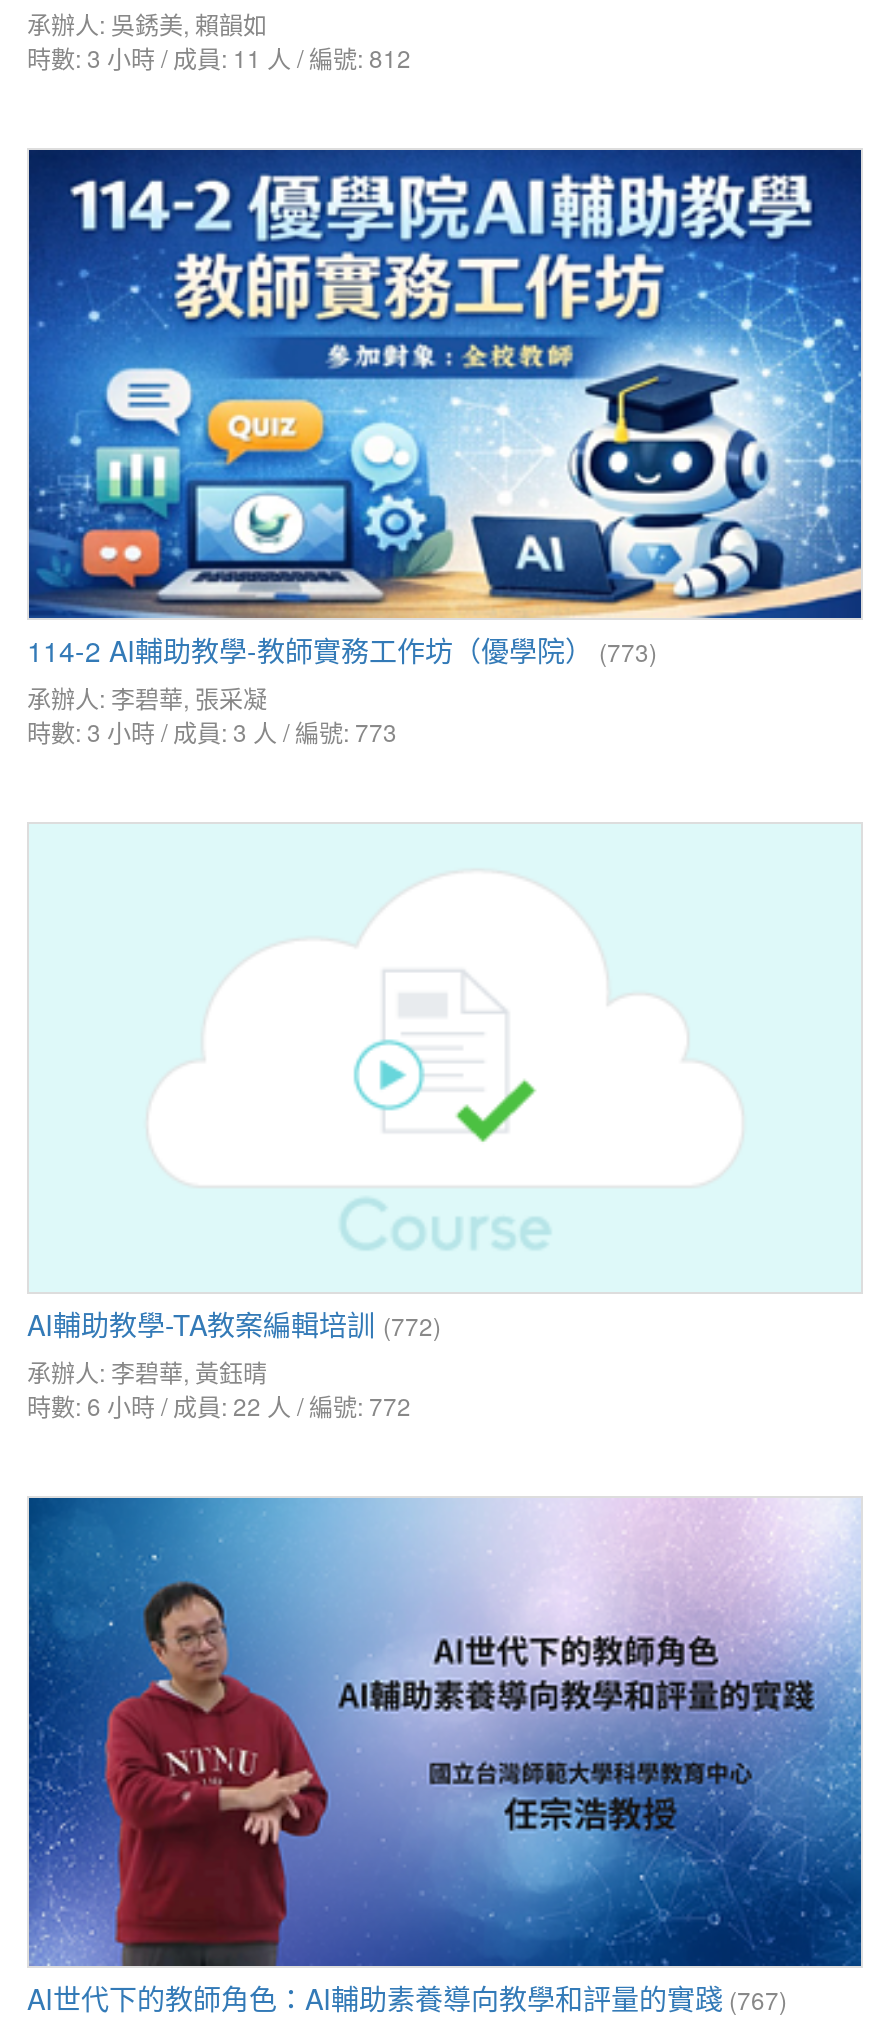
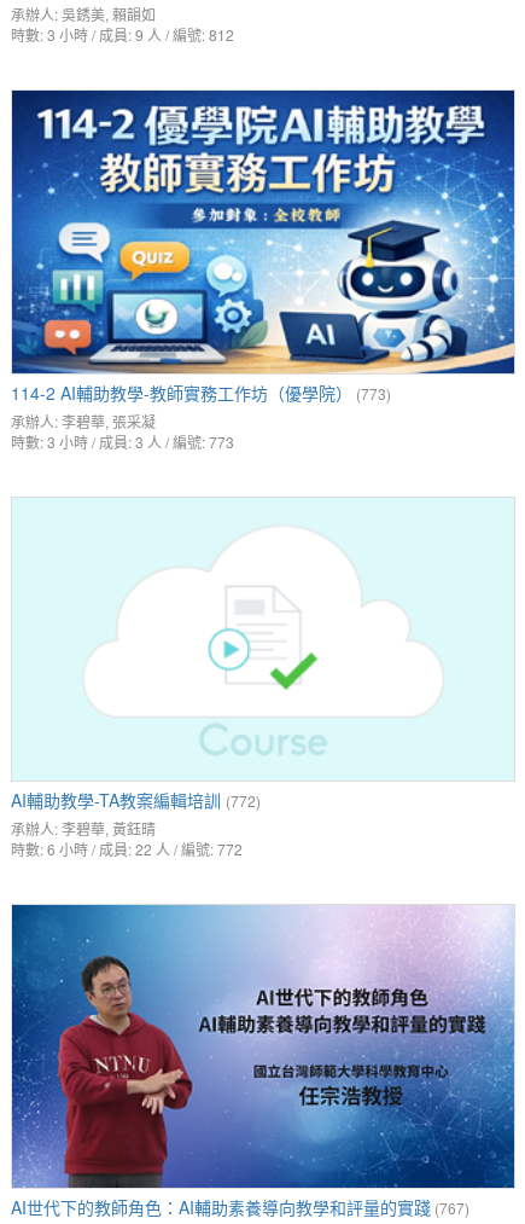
- 時數: 3 小時 / 成員: 11 人 / 編號: 812
+ 時數: 3 小時 / 成員: 9 人 / 編號: 812
